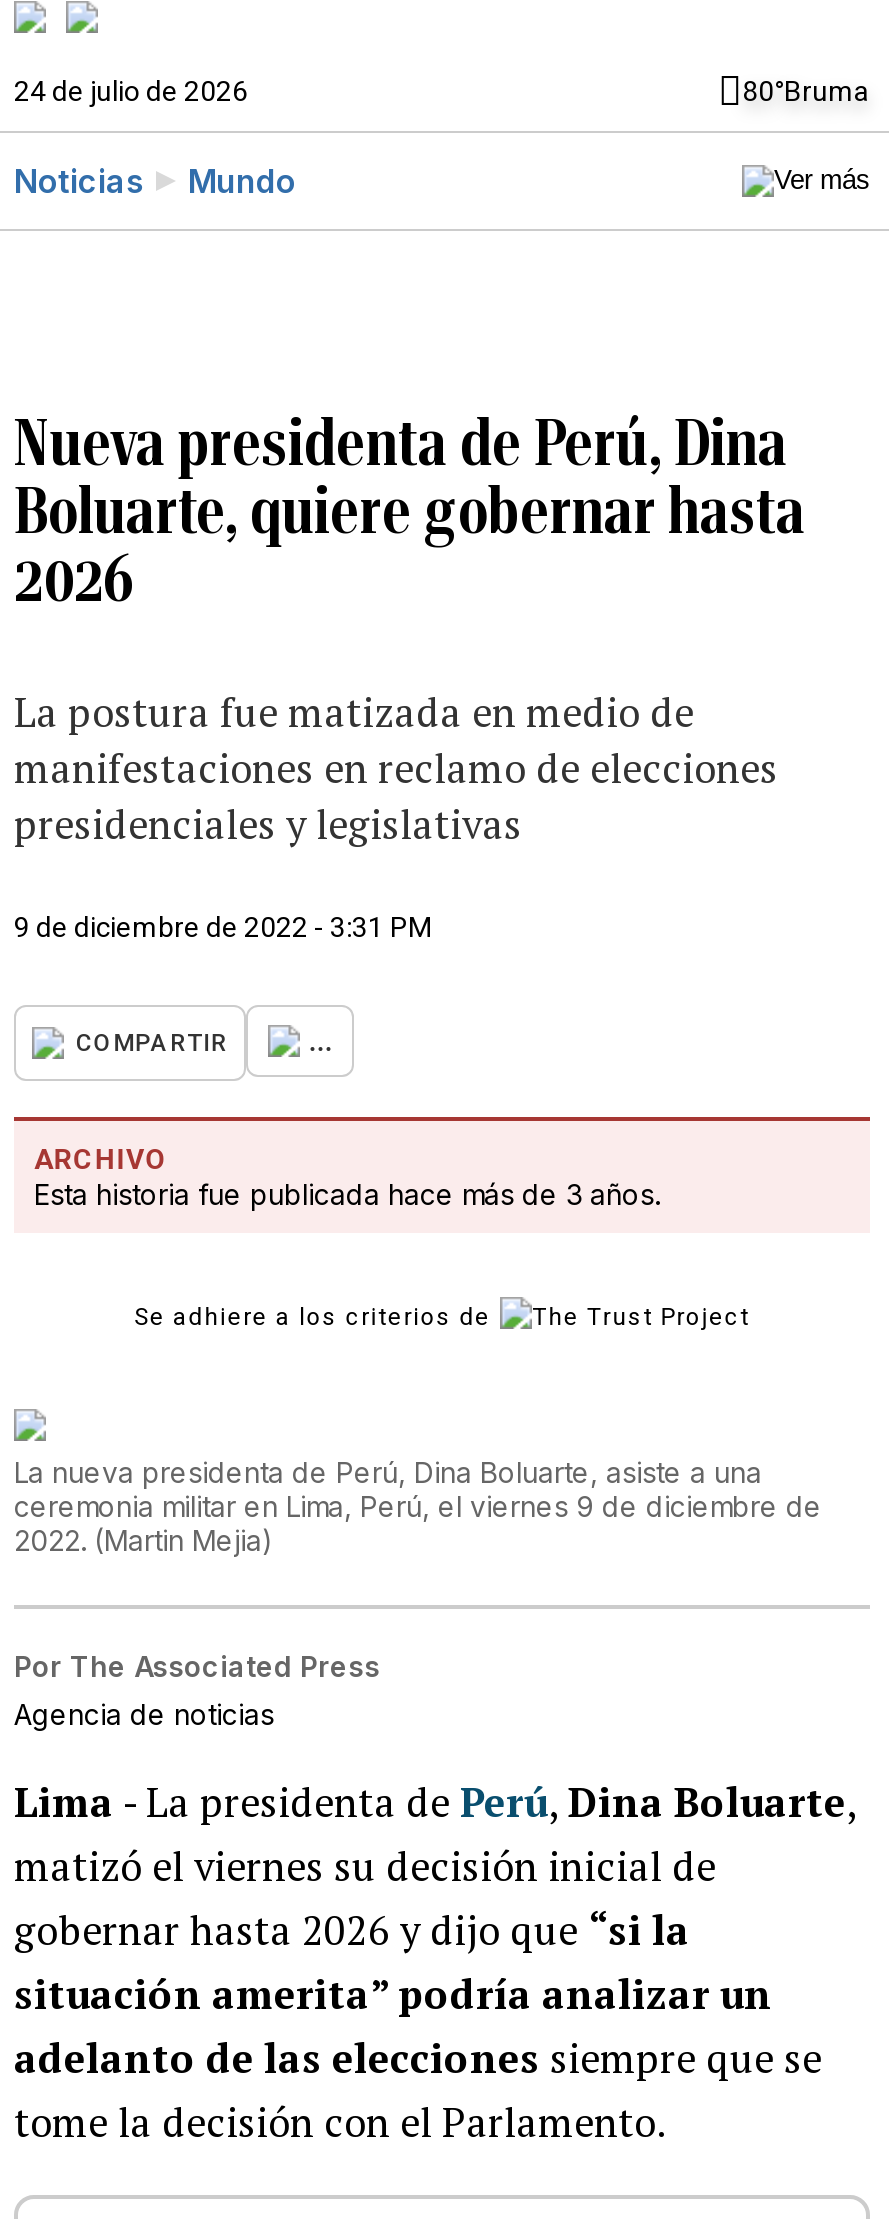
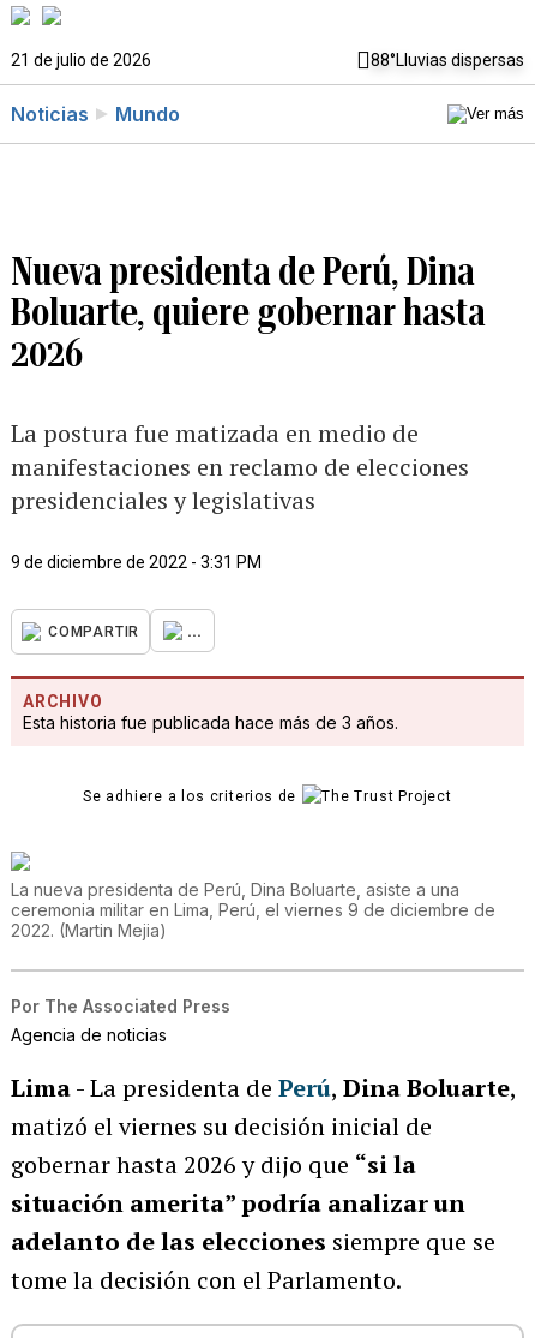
- 24 de julio de 2026
- 80°Bruma
+ 21 de julio de 2026
+ 88°Lluvias dispersas
